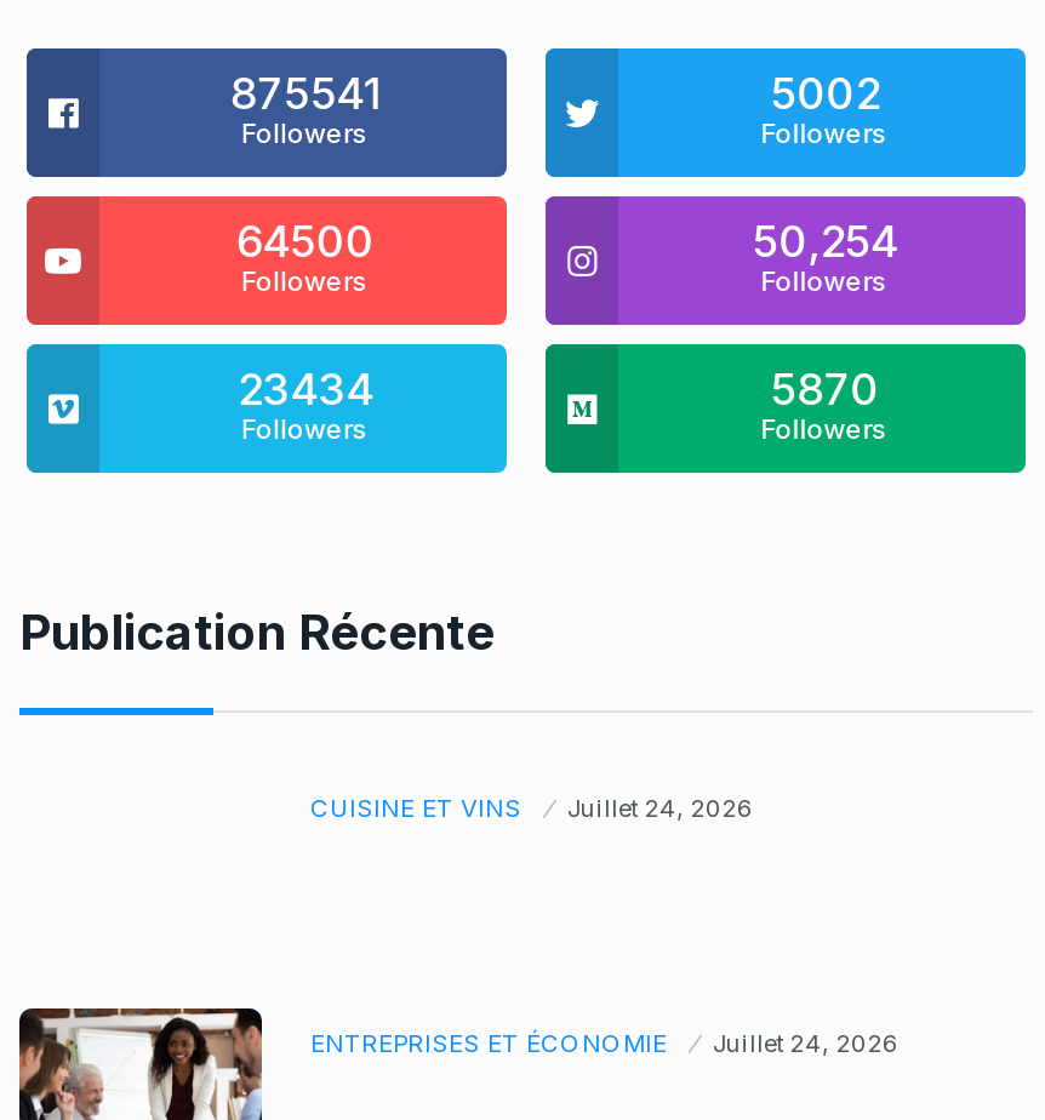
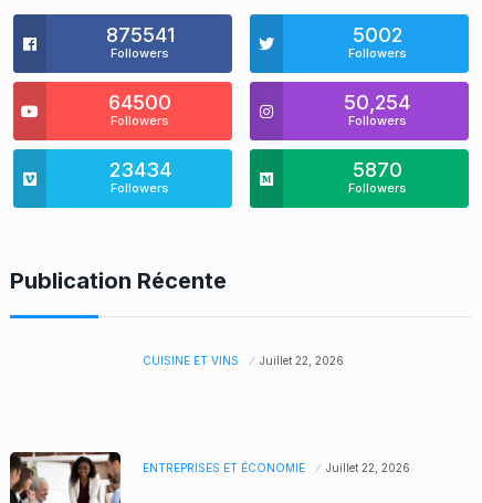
- CUISINE ET VINS Juillet 24, 2026
+ CUISINE ET VINS Juillet 22, 2026

- ENTREPRISES ET ÉCONOMIE Juillet 24, 2026
+ ENTREPRISES ET ÉCONOMIE Juillet 22, 2026
